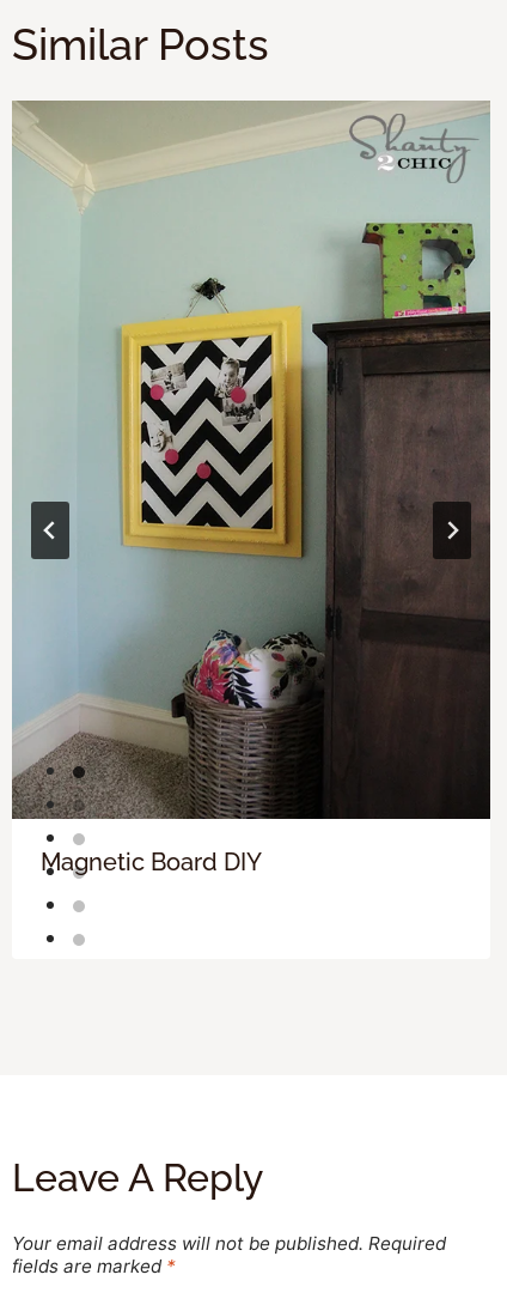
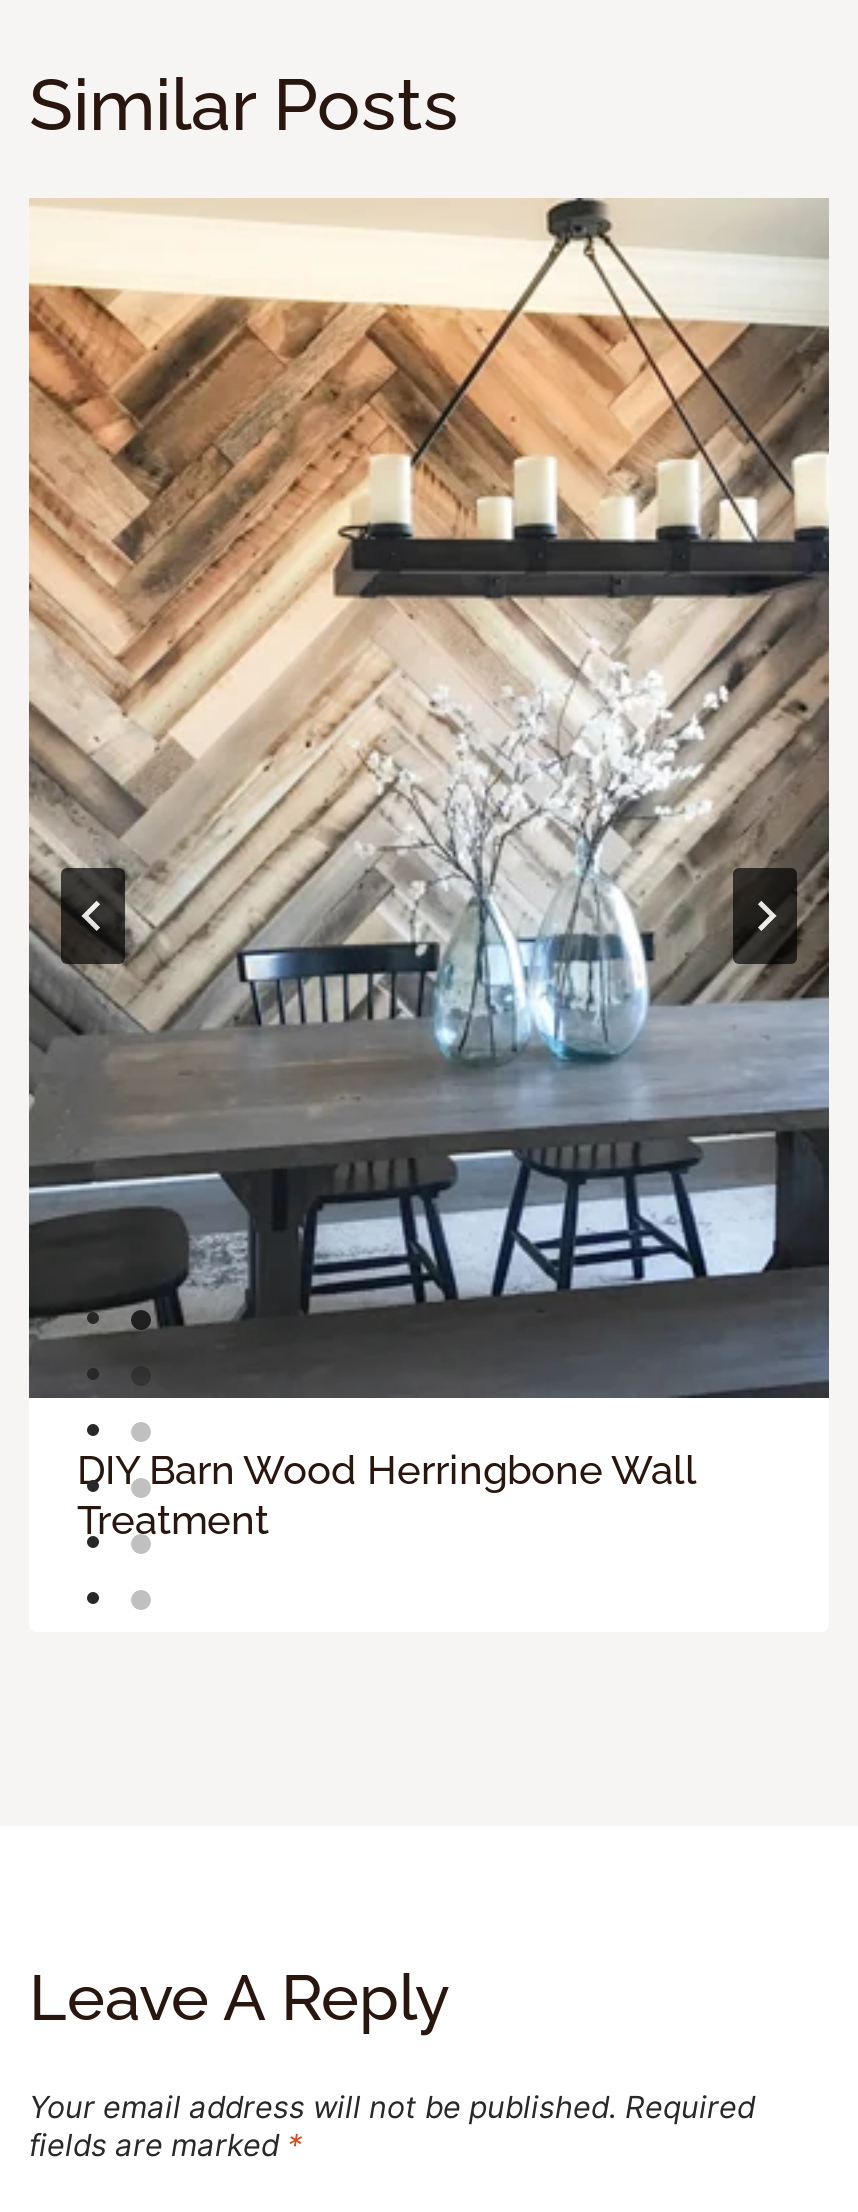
- [image]
- Magnetic Board DIY
+ [image]
+ DIY Barn Wood Herringbone Wall
+ Treatment
